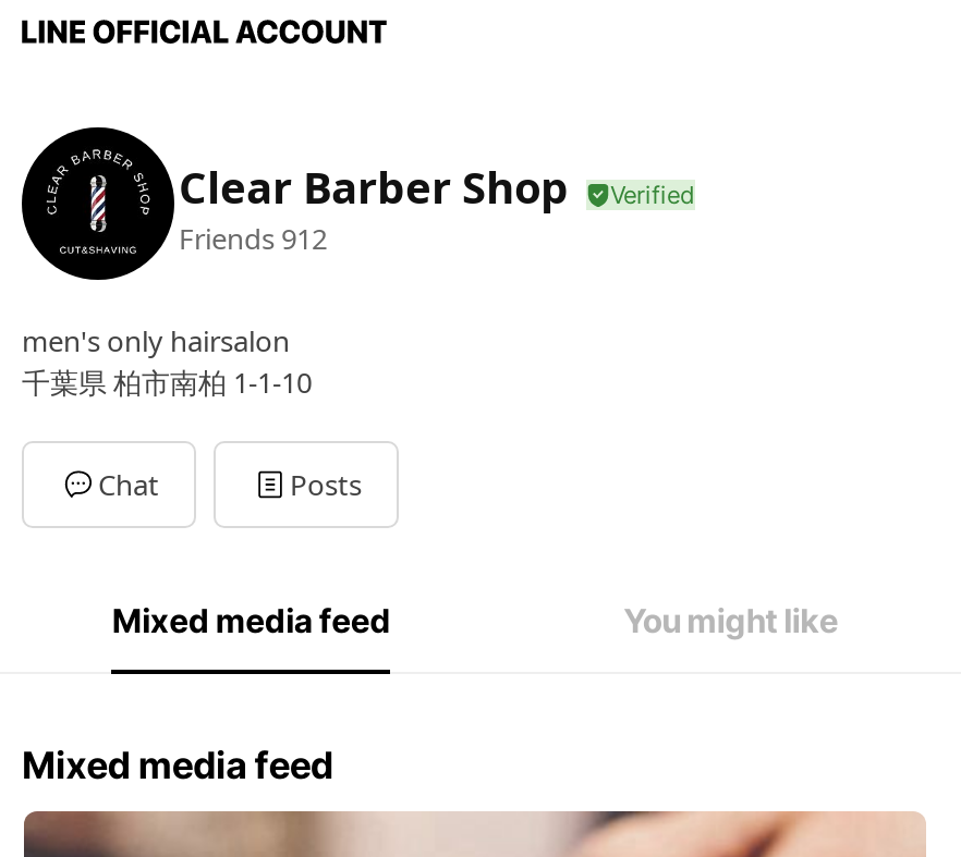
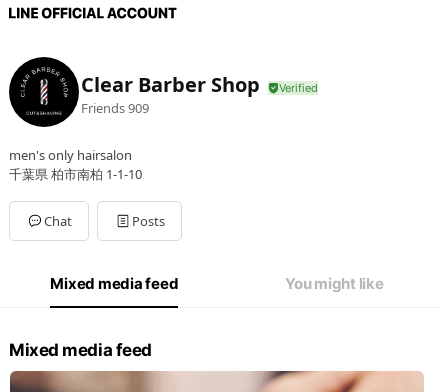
- Friends 912
+ Friends 909
